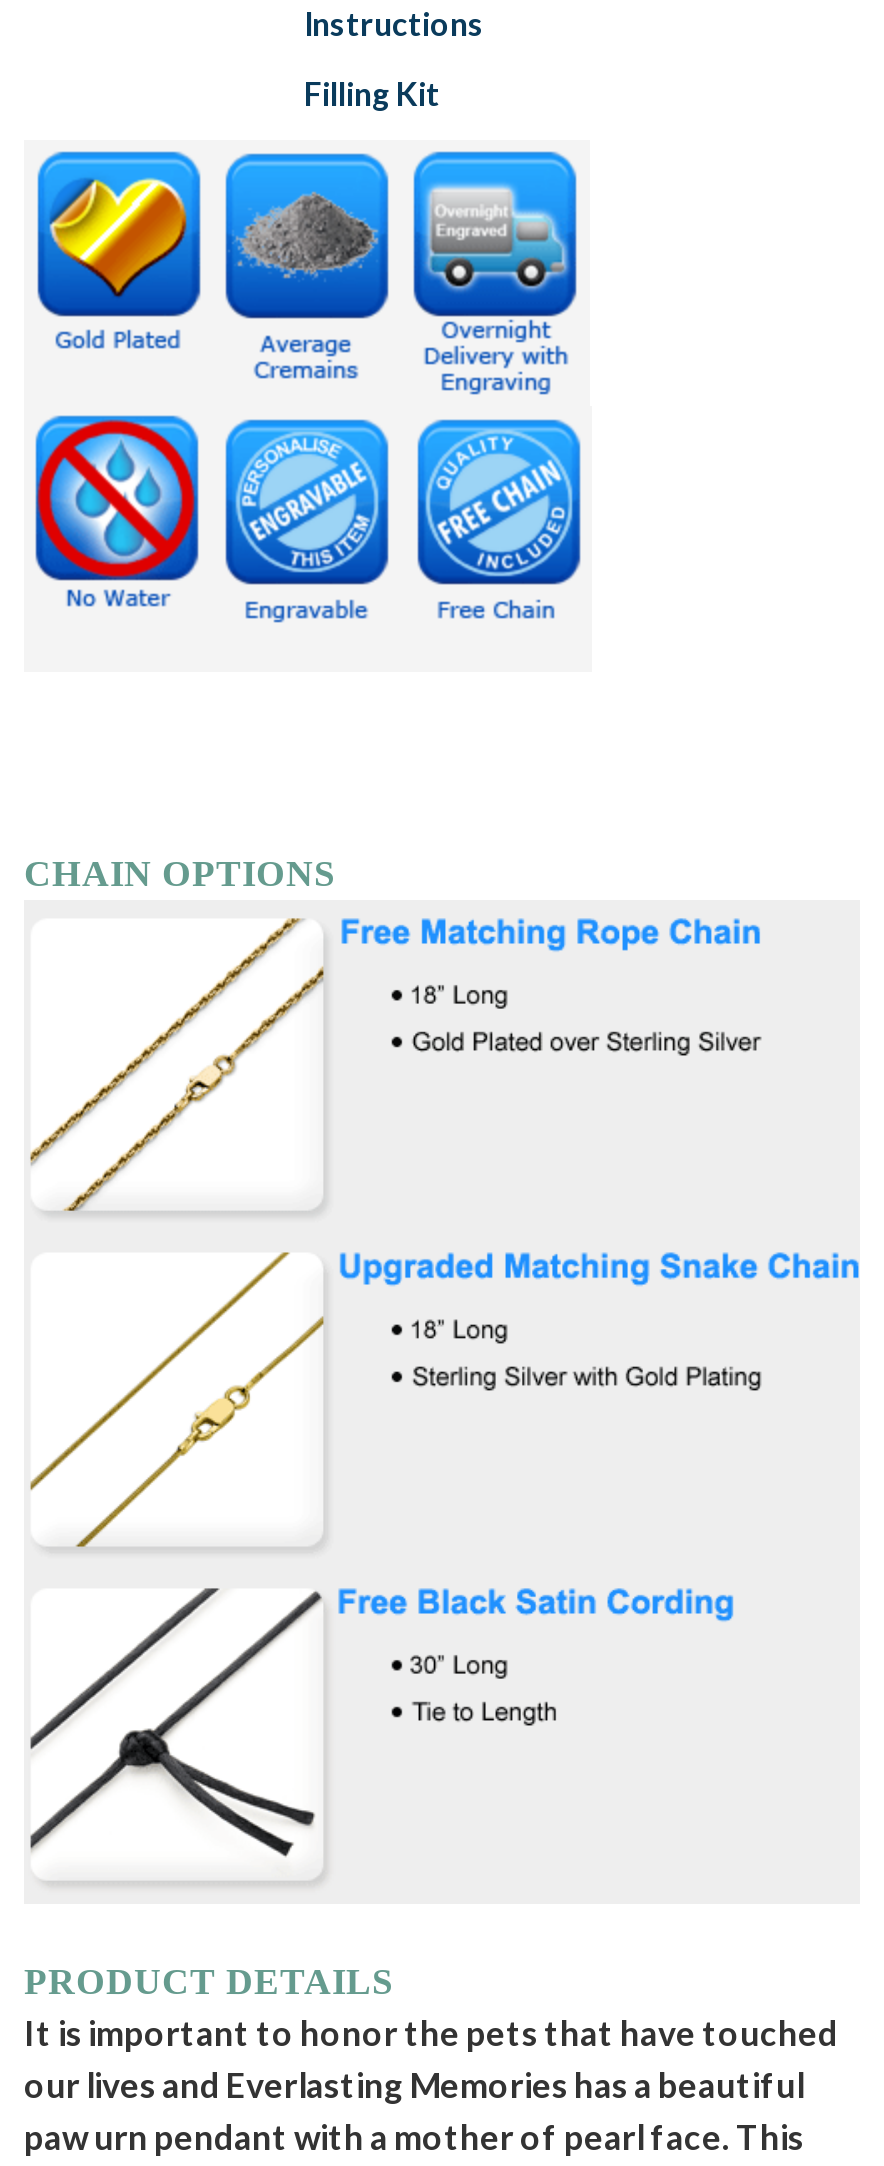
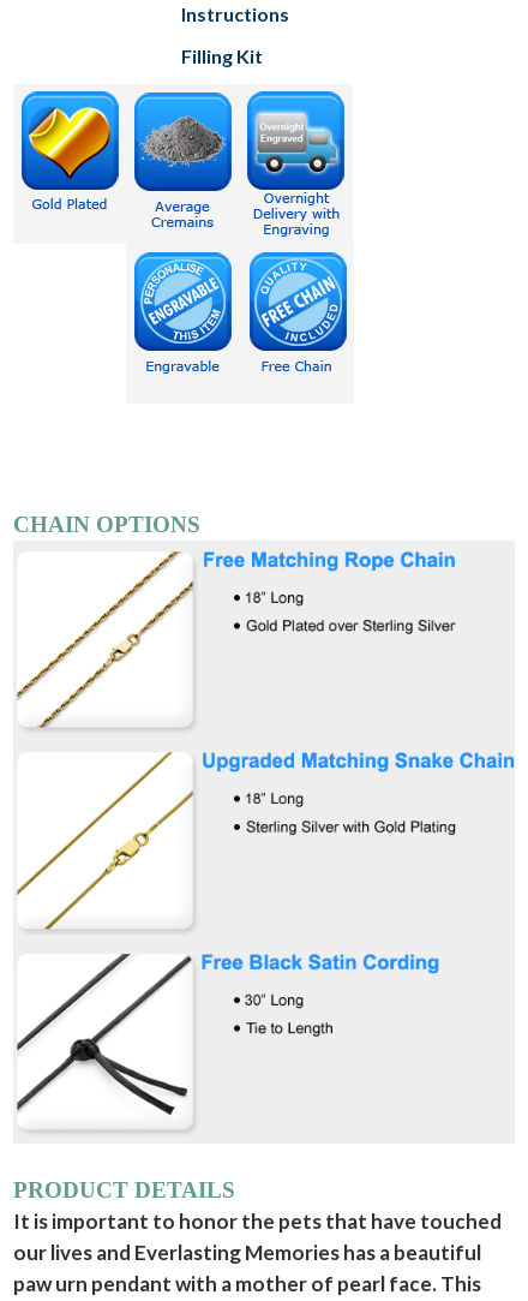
- [image]
